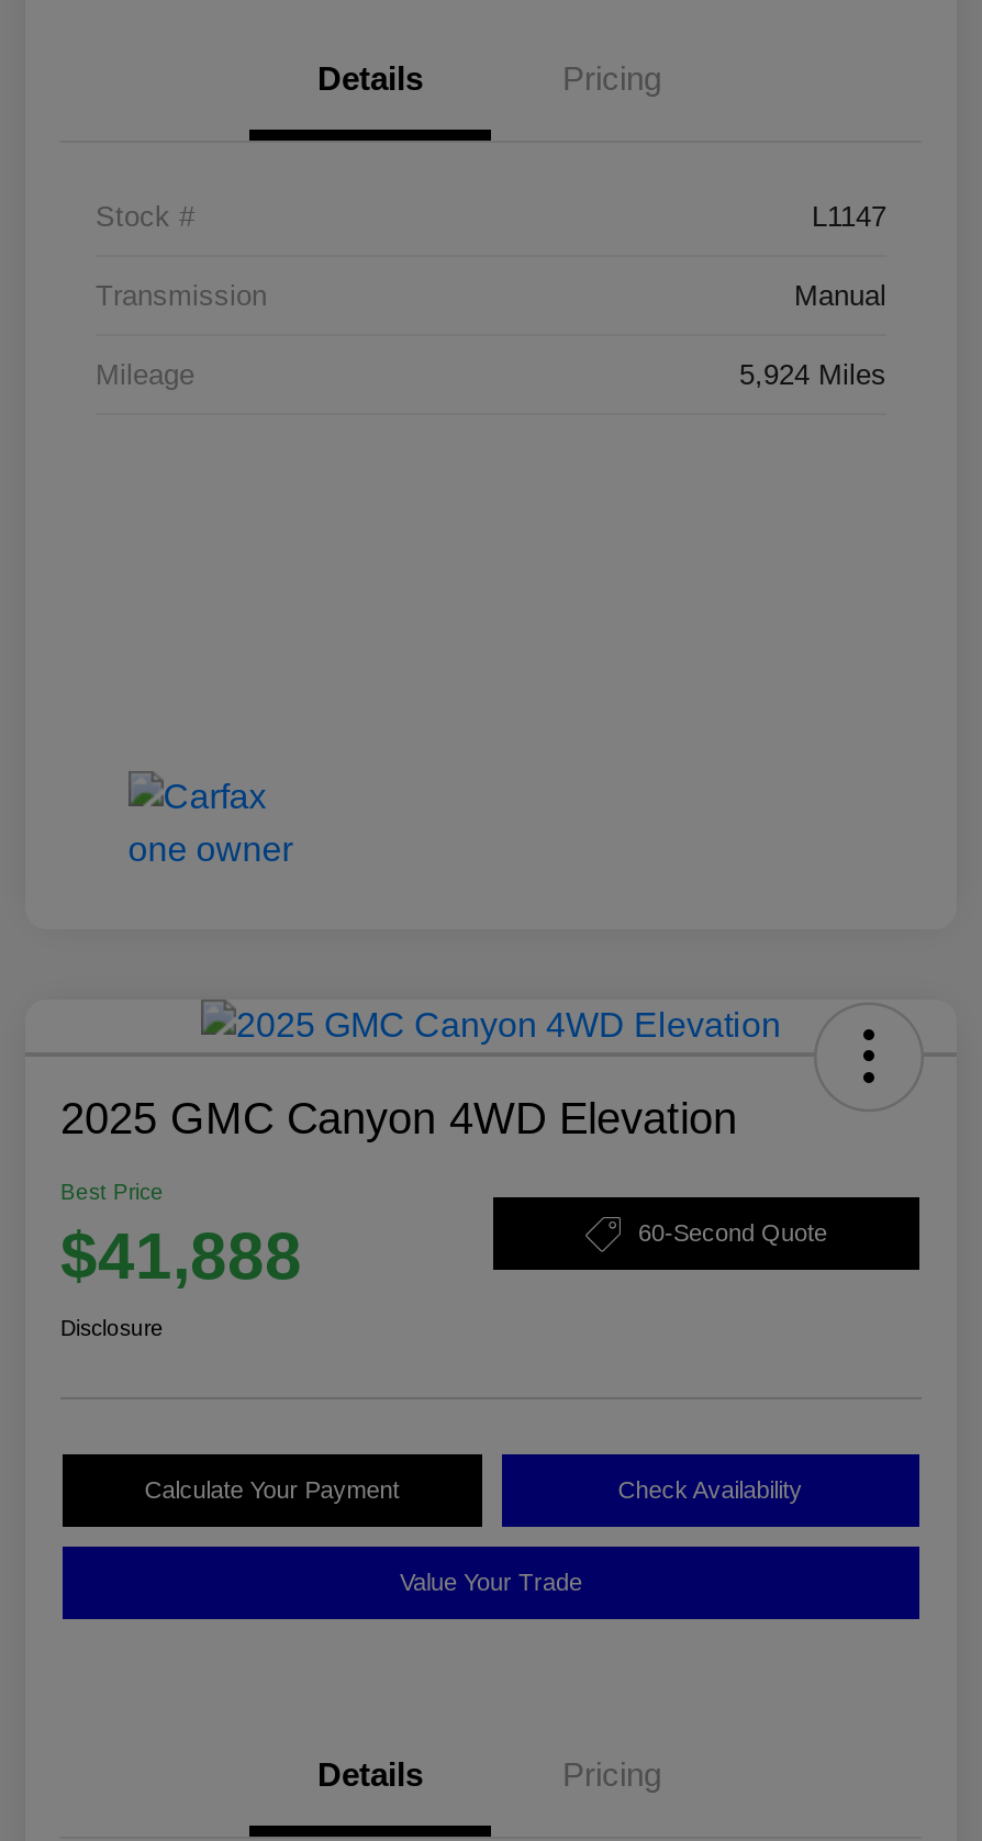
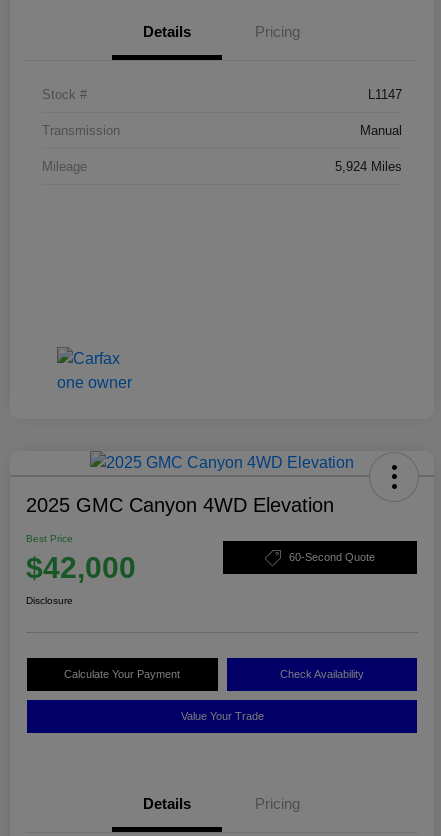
- $41,888
+ $42,000
